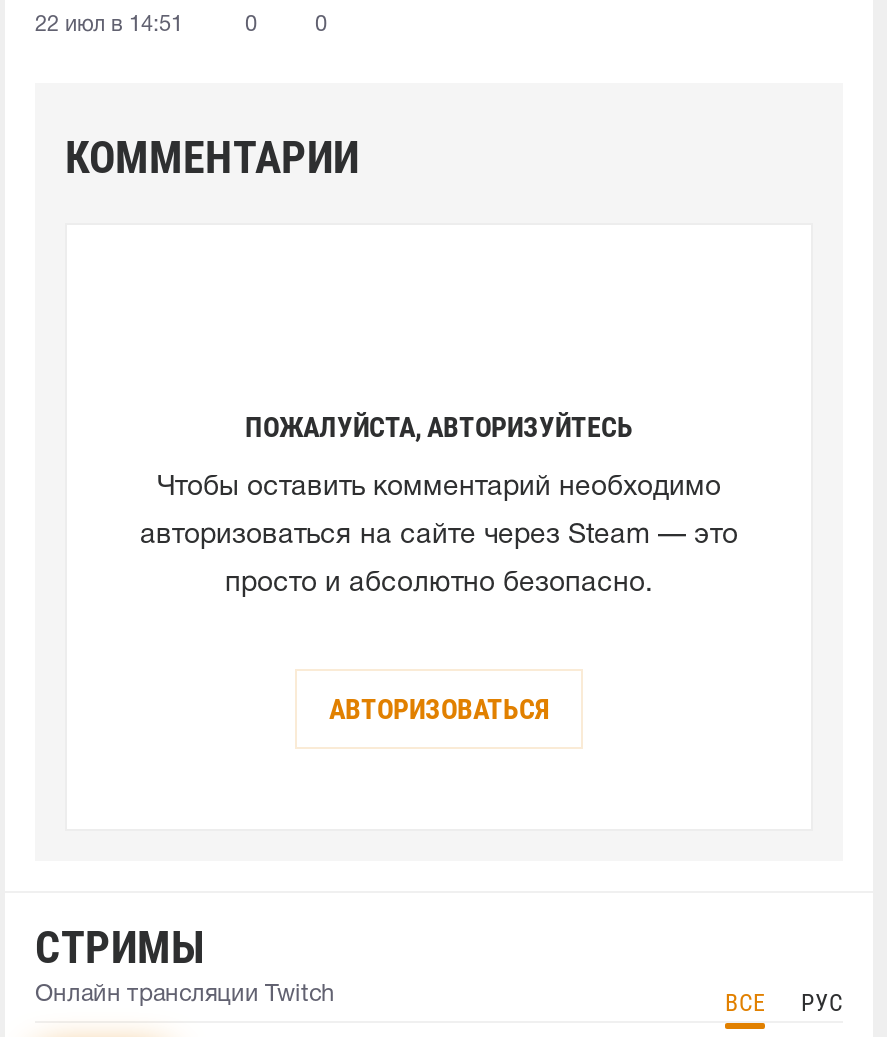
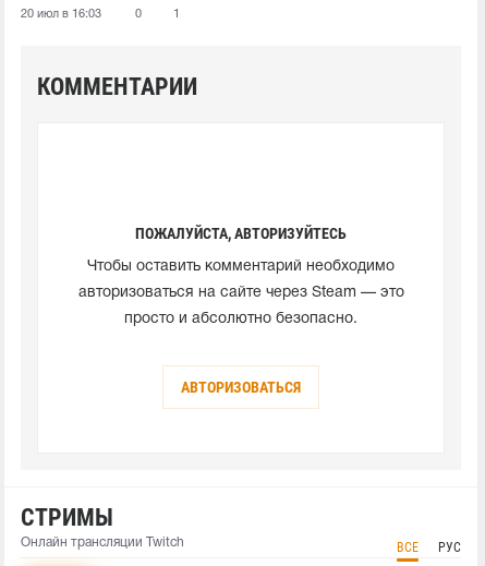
- 22 июл в 14:51
+ 20 июл в 16:03

- 0
+ 1
